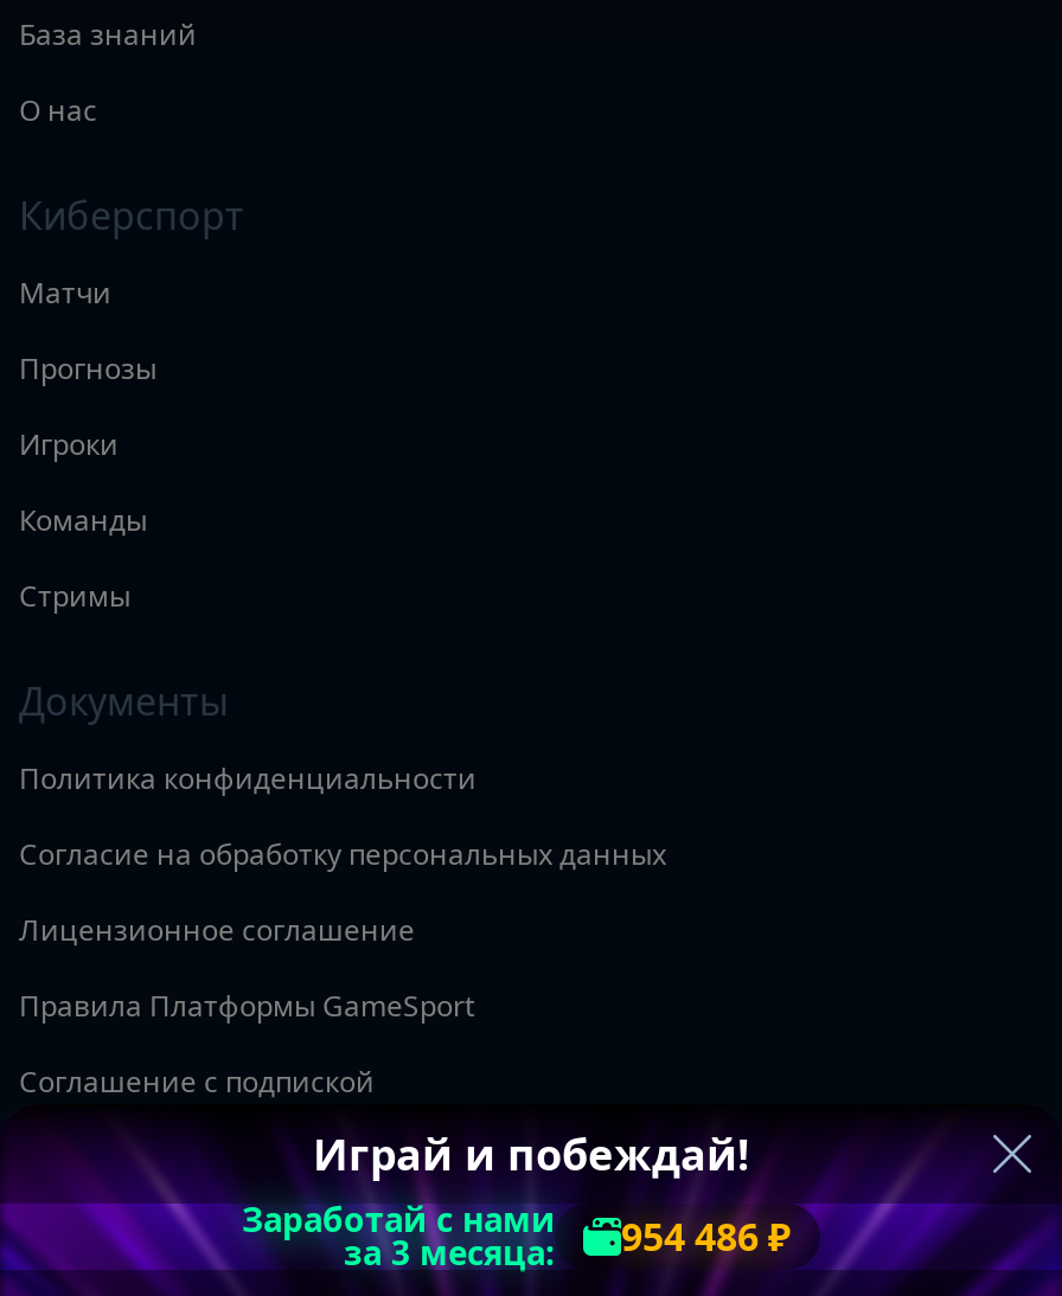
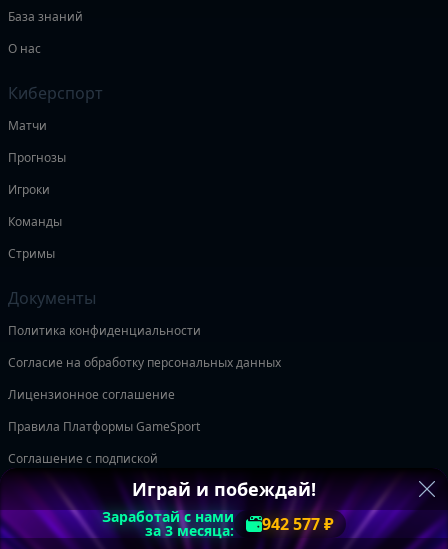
- 954 486 ₽
+ 942 577 ₽
